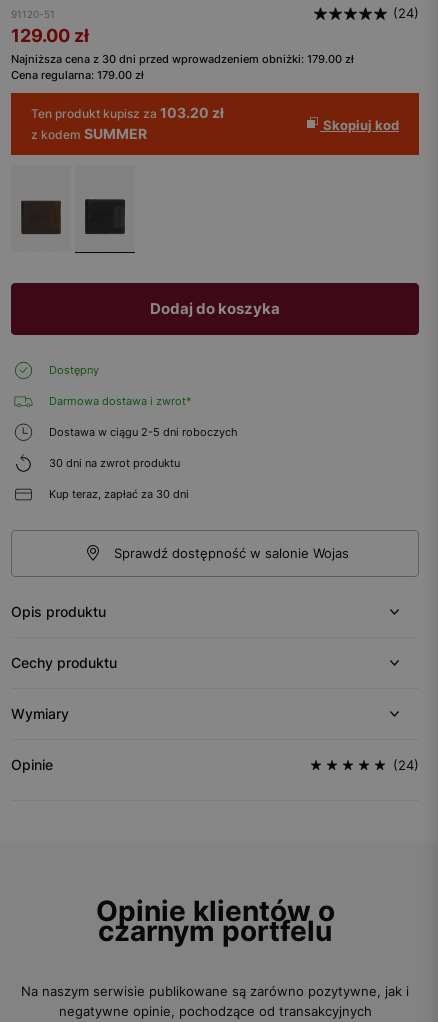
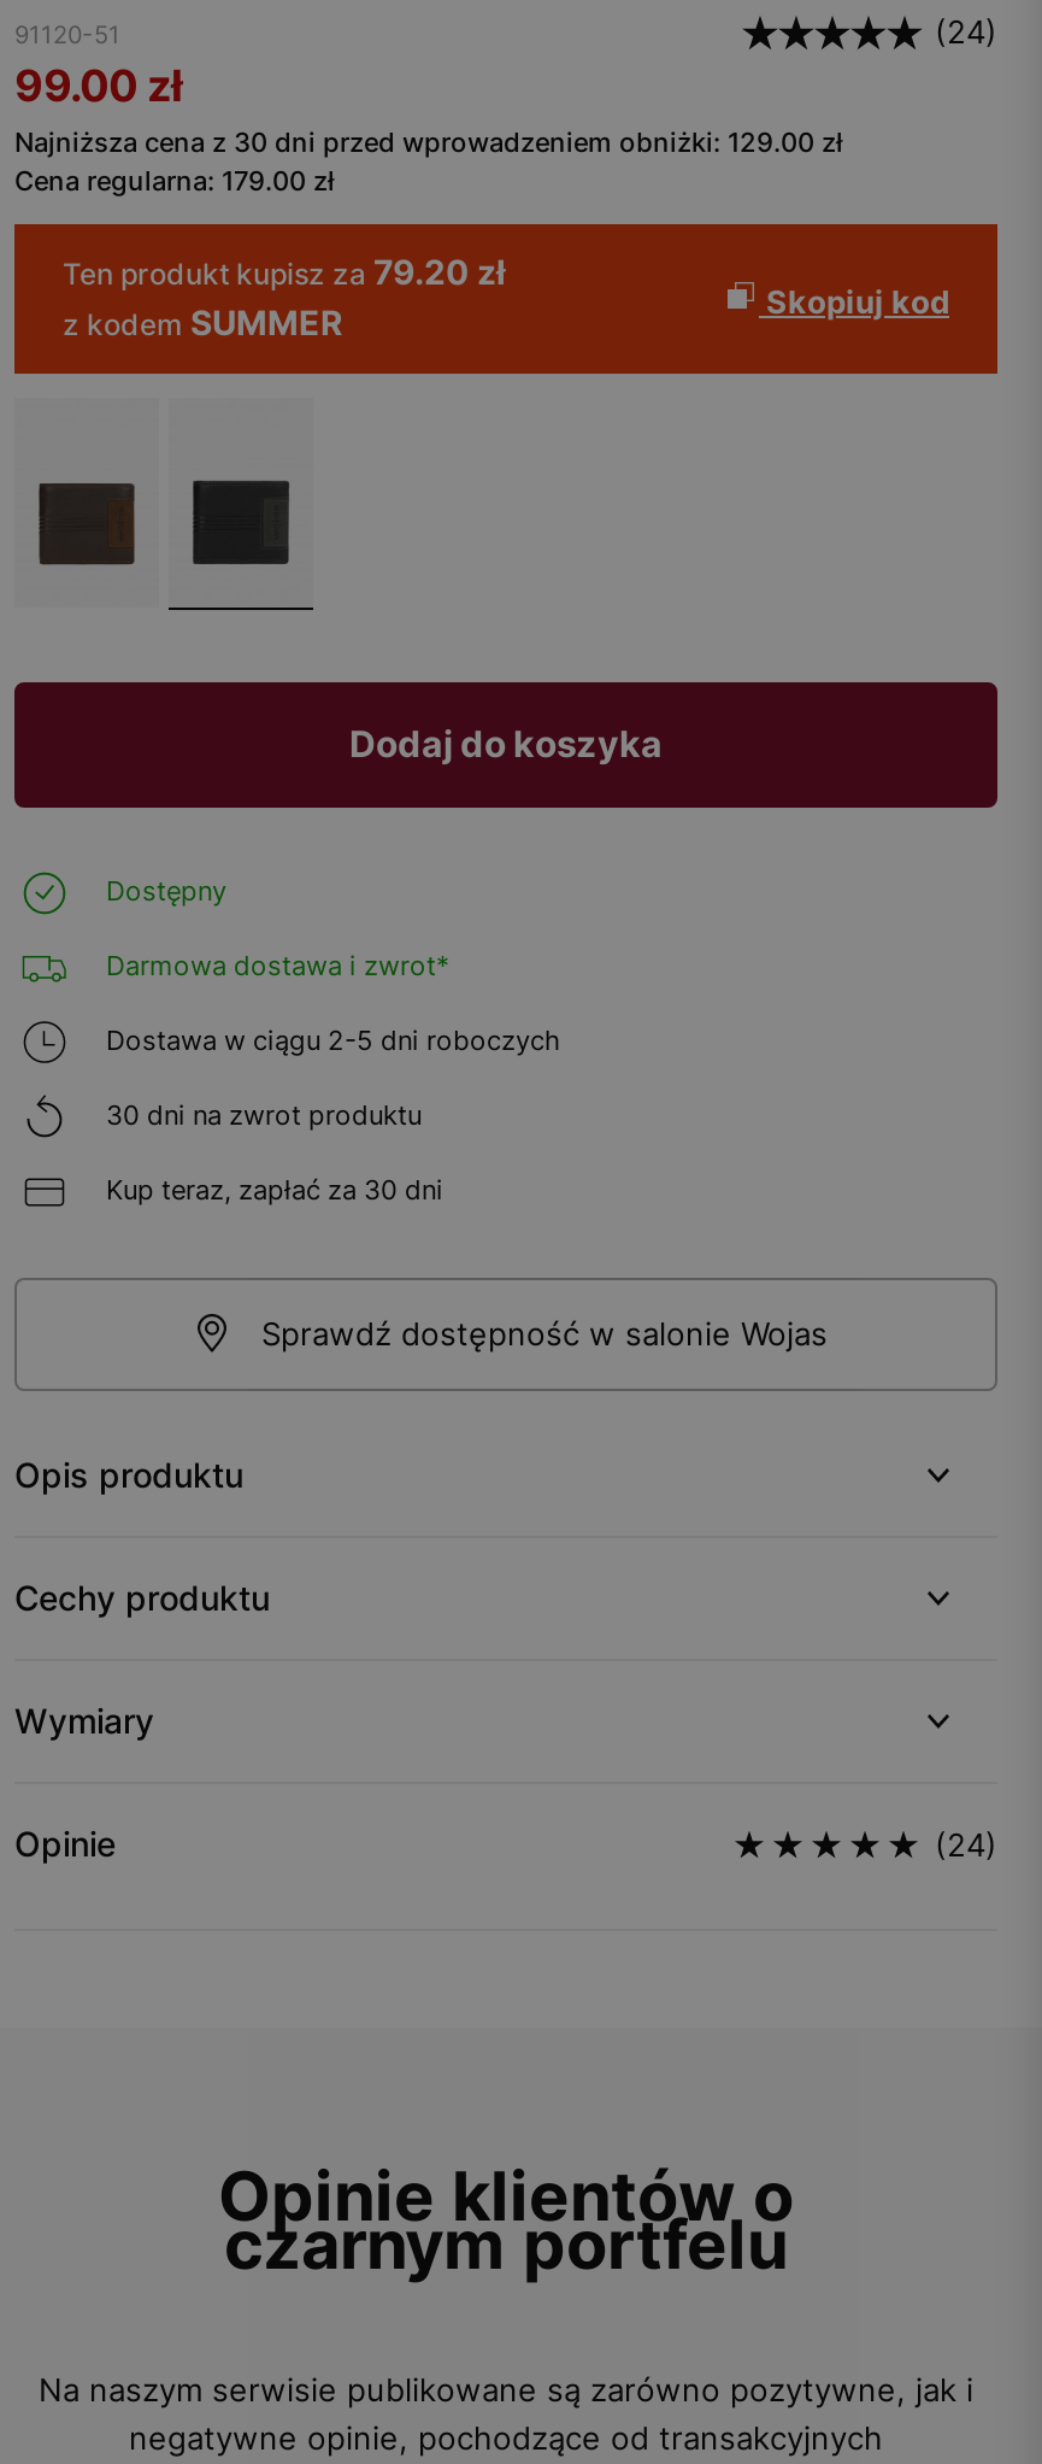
- 129.00 zł
+ 99.00 zł

- Najniższa cena z 30 dni przed wprowadzeniem obniżki: 179.00 zł
+ Najniższa cena z 30 dni przed wprowadzeniem obniżki: 129.00 zł

- Ten produkt kupisz za 103.20 zł
+ Ten produkt kupisz za 79.20 zł
